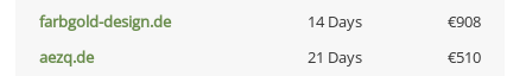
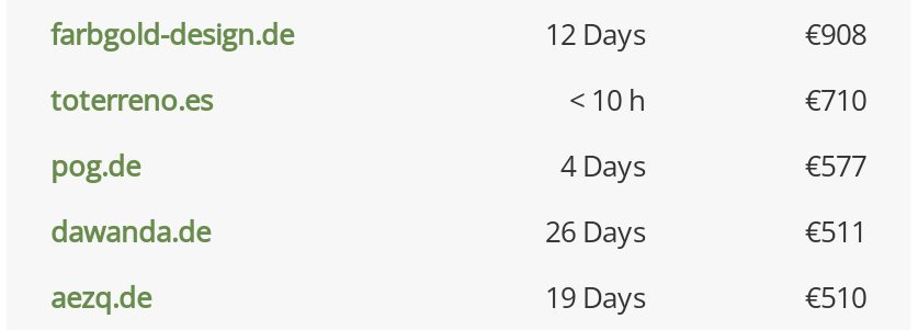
- 14 Days
+ 12 Days

+ toterreno.es
+ < 10 h
+ €710
+ pog.de
+ 4 Days
+ €577
+ dawanda.de
+ 26 Days
+ €511

- 21 Days
+ 19 Days
